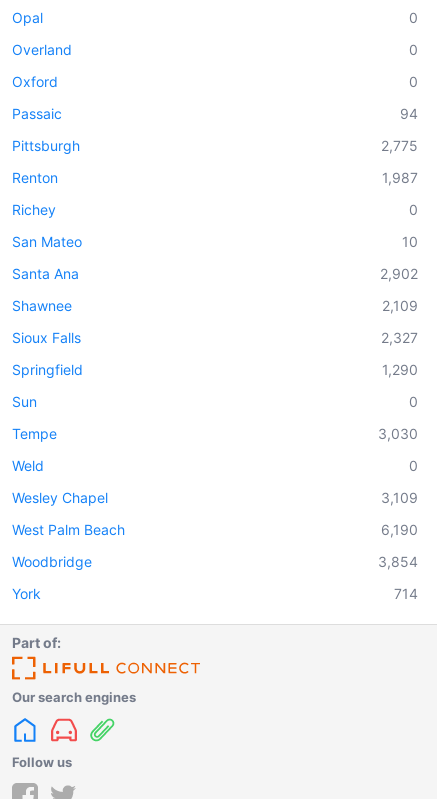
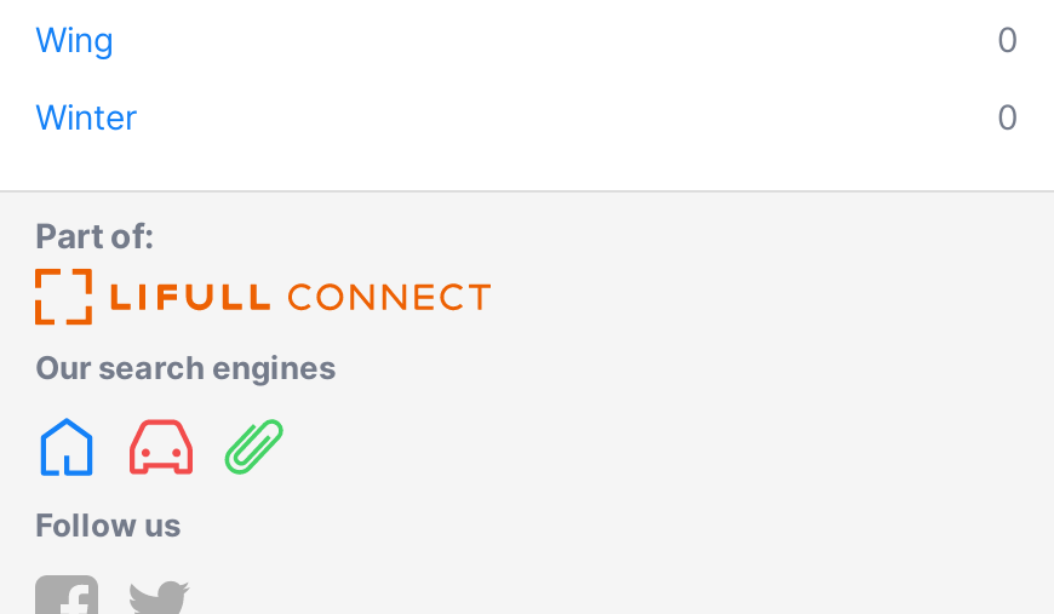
- Opal
+ Wing

- Overland
+ Winter

- Oxford
- 0
- Passaic
- 94
- Pittsburgh
- 2,775
- Renton
- 1,987
- Richey
- 0
- San Mateo
- 10
- Santa Ana
- 2,902
- Shawnee
- 2,109
- Sioux Falls
- 2,327
- Springfield
- 1,290
- Sun
- 0
- Tempe
- 3,030
- Weld
- 0
- Wesley Chapel
- 3,109
- West Palm Beach
- 6,190
- Woodbridge
- 3,854
- York
- 714
